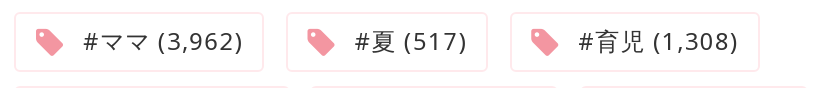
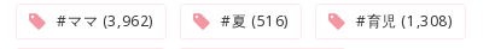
- #夏 (517)
+ #夏 (516)
